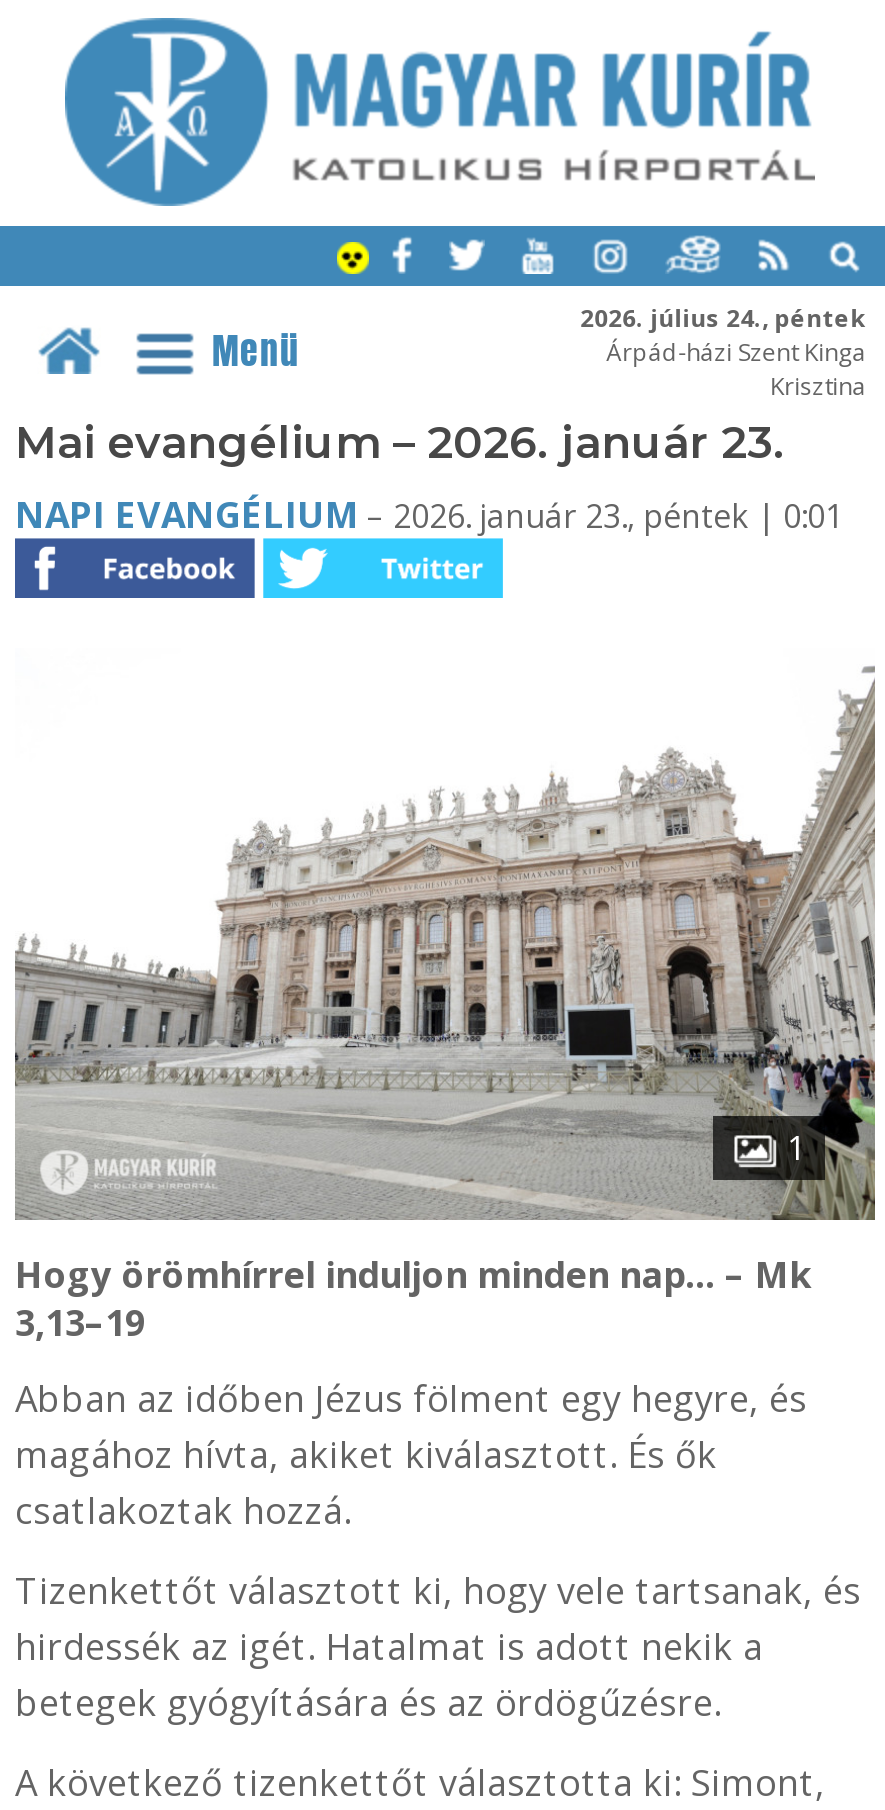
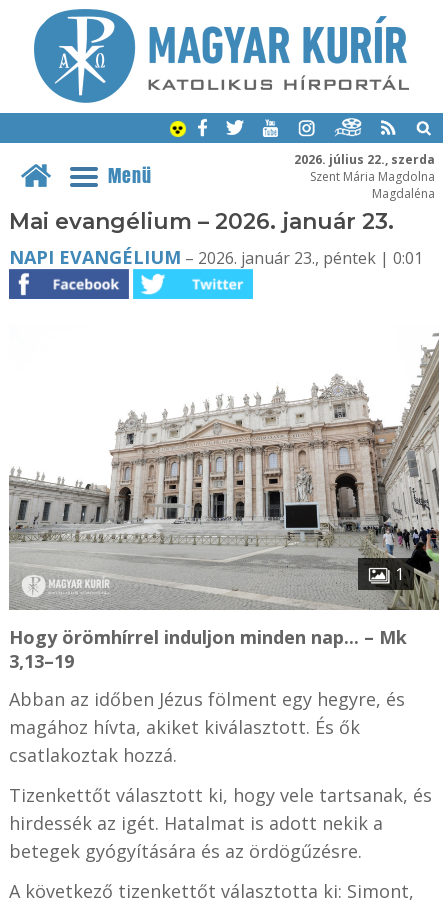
- 2026. július 24., péntek
- Árpád-házi Szent Kinga
- Krisztina
+ 2026. július 22., szerda
+ Szent Mária Magdolna
+ Magdaléna
